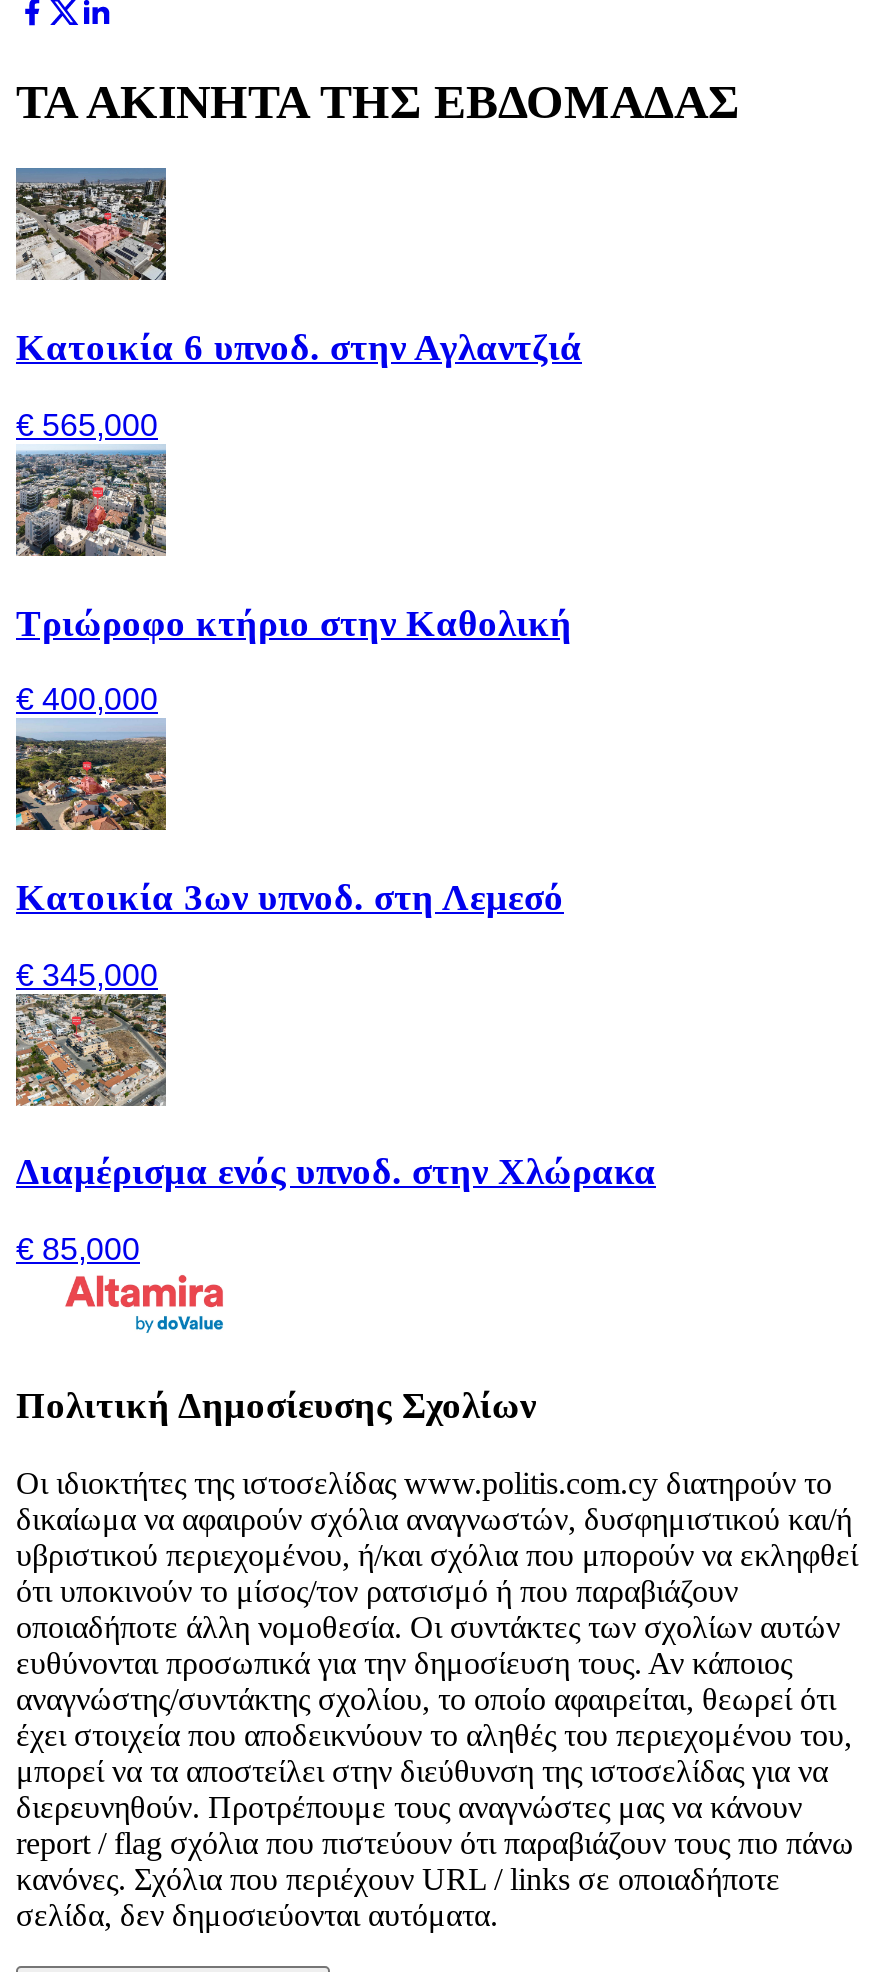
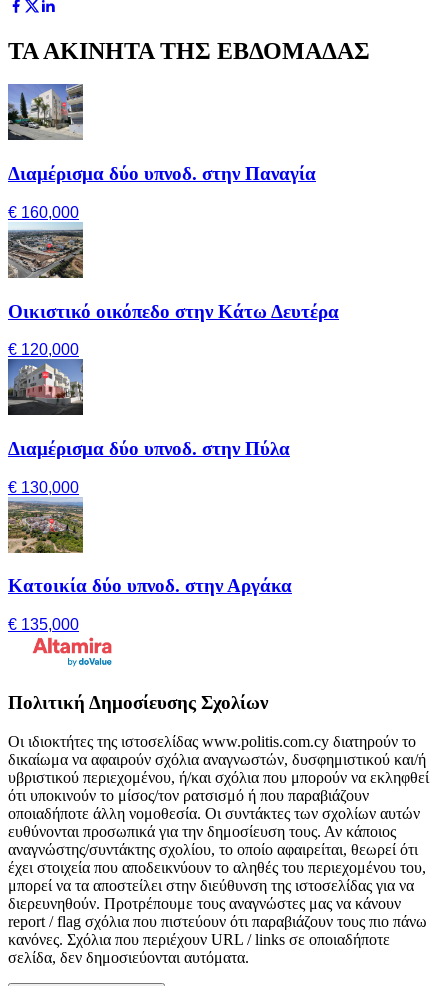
- [image]
- Κατοικία 6 υπνοδ. στην Αγλαντζιά
+ [image]
+ Διαμέρισμα δύο υπνοδ. στην Παναγία

- € 565,000
+ € 160,000

- [image]
- Τριώροφο κτήριο στην Καθολική
+ [image]
+ Οικιστικό οικόπεδο στην Κάτω Δευτέρα

- € 400,000
+ € 120,000

- [image]
- Κατοικία 3ων υπνοδ. στη Λεμεσό
+ [image]
+ Διαμέρισμα δύο υπνοδ. στην Πύλα

- € 345,000
+ € 130,000

- [image]
- Διαμέρισμα ενός υπνοδ. στην Χλώρακα
+ [image]
+ Κατοικία δύο υπνοδ. στην Αργάκα

- € 85,000
+ € 135,000
